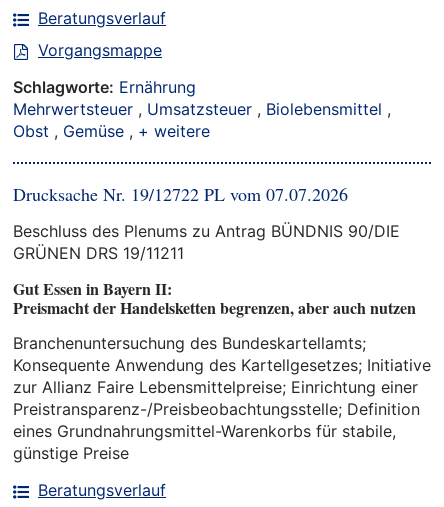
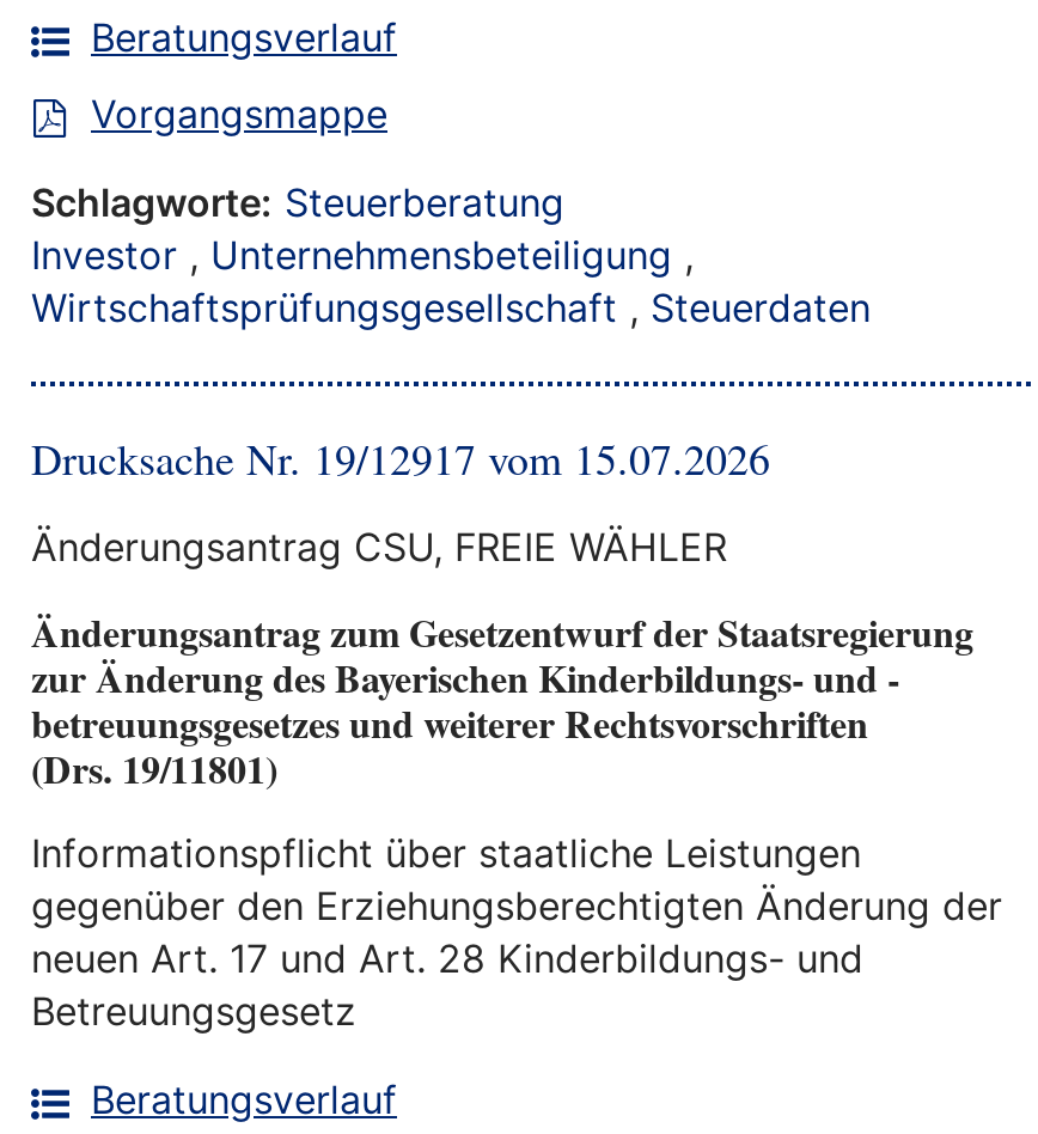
- Schlagworte: Ernährung
- Mehrwertsteuer, Umsatzsteuer, Biolebensmittel,
- Obst, Gemüse, + weitere
+ Schlagworte: Steuerberatung
+ Investor, Unternehmensbeteiligung,
+ Wirtschaftsprüfungsgesellschaft, Steuerdaten

- Drucksache Nr. 19/12722 PL vom 07.07.2026
+ Drucksache Nr. 19/12917 vom 15.07.2026

- Beschluss des Plenums zu Antrag BÜNDNIS 90/DIE
- GRÜNEN DRS 19/11211
+ Änderungsantrag CSU, FREIE WÄHLER

- Gut Essen in Bayern II:
- Preismacht der Handelsketten begrenzen, aber auch nutzen
+ Änderungsantrag zum Gesetzentwurf der Staatsregierung
+ zur Änderung des Bayerischen Kinderbildungs- und -
+ betreuungsgesetzes und weiterer Rechtsvorschriften
+ (Drs. 19/11801)

- Branchenuntersuchung des Bundeskartellamts;
- Konsequente Anwendung des Kartellgesetzes; Initiative
- zur Allianz Faire Lebensmittelpreise; Einrichtung einer
- Preistransparenz-/Preisbeobachtungsstelle; Definition
- eines Grundnahrungsmittel-Warenkorbs für stabile,
- günstige Preise
+ Informationspflicht über staatliche Leistungen
+ gegenüber den Erziehungsberechtigten Änderung der
+ neuen Art. 17 und Art. 28 Kinderbildungs- und
+ Betreuungsgesetz
